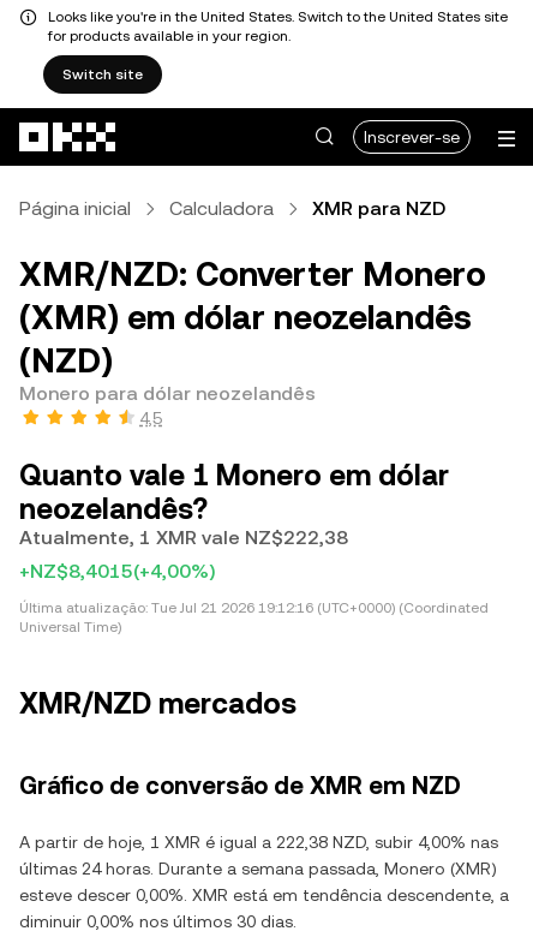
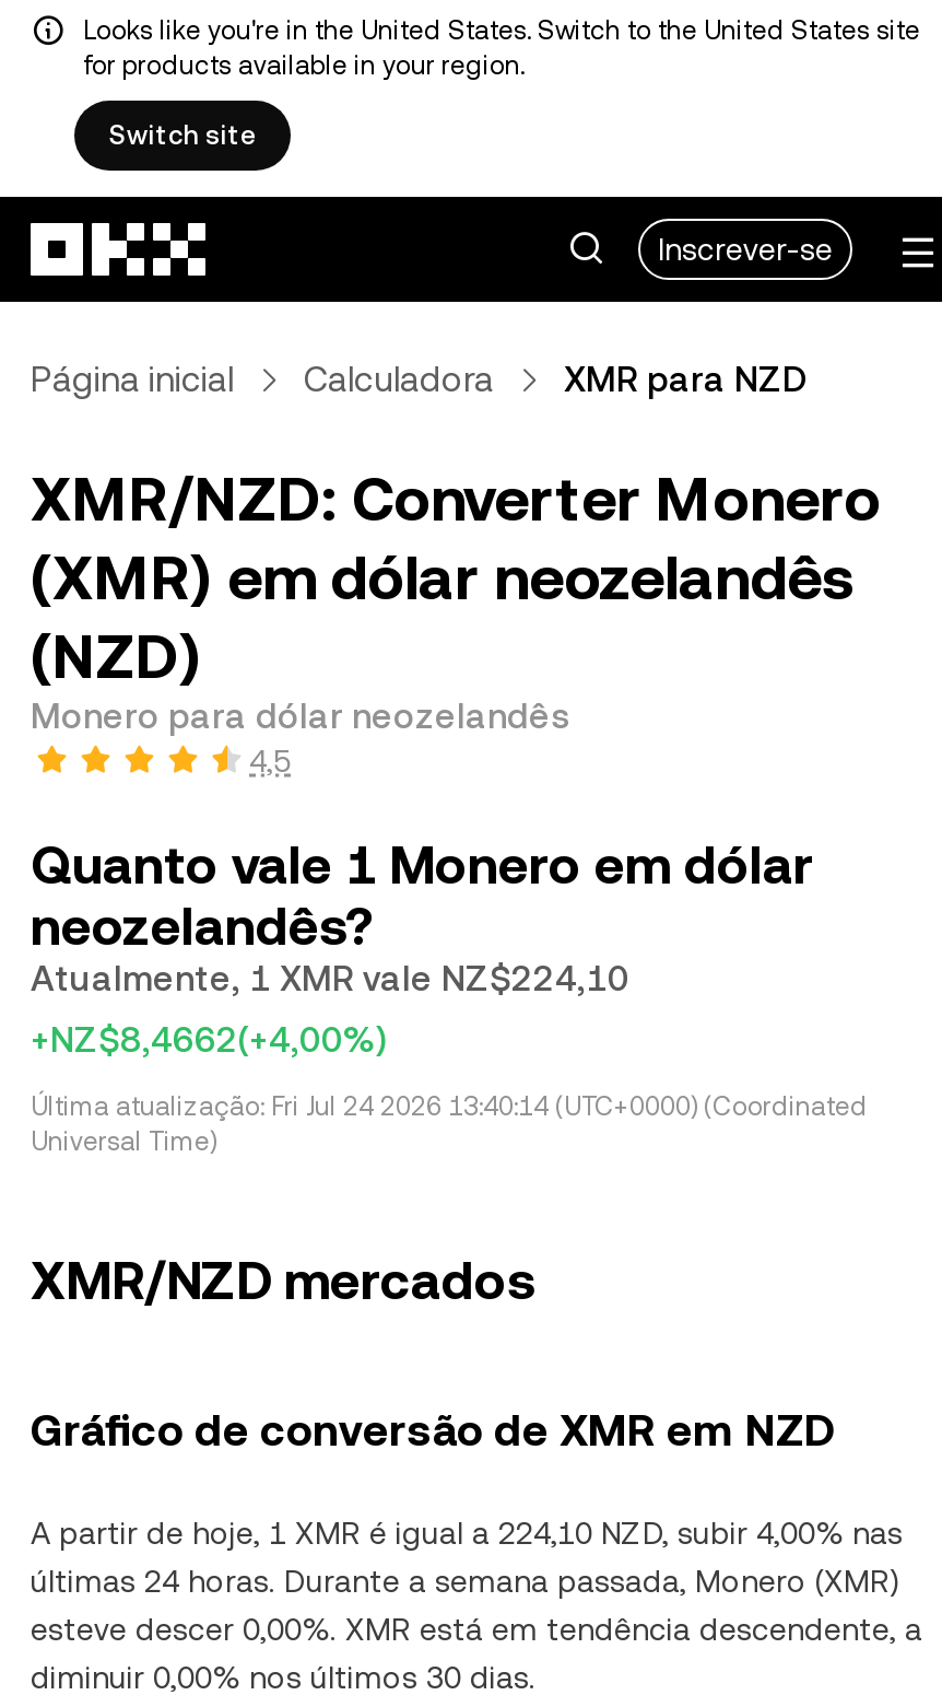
- Atualmente, 1 XMR vale NZ$222,38
+ Atualmente, 1 XMR vale NZ$224,10

- +NZ$8,4015(+4,00%)
+ +NZ$8,4662(+4,00%)

- Última atualização: Tue Jul 21 2026 19:12:16 (UTC+0000) (Coordinated
+ Última atualização: Fri Jul 24 2026 13:40:14 (UTC+0000) (Coordinated

- A partir de hoje, 1 XMR é igual a 222,38 NZD, subir 4,00% nas
+ A partir de hoje, 1 XMR é igual a 224,10 NZD, subir 4,00% nas
